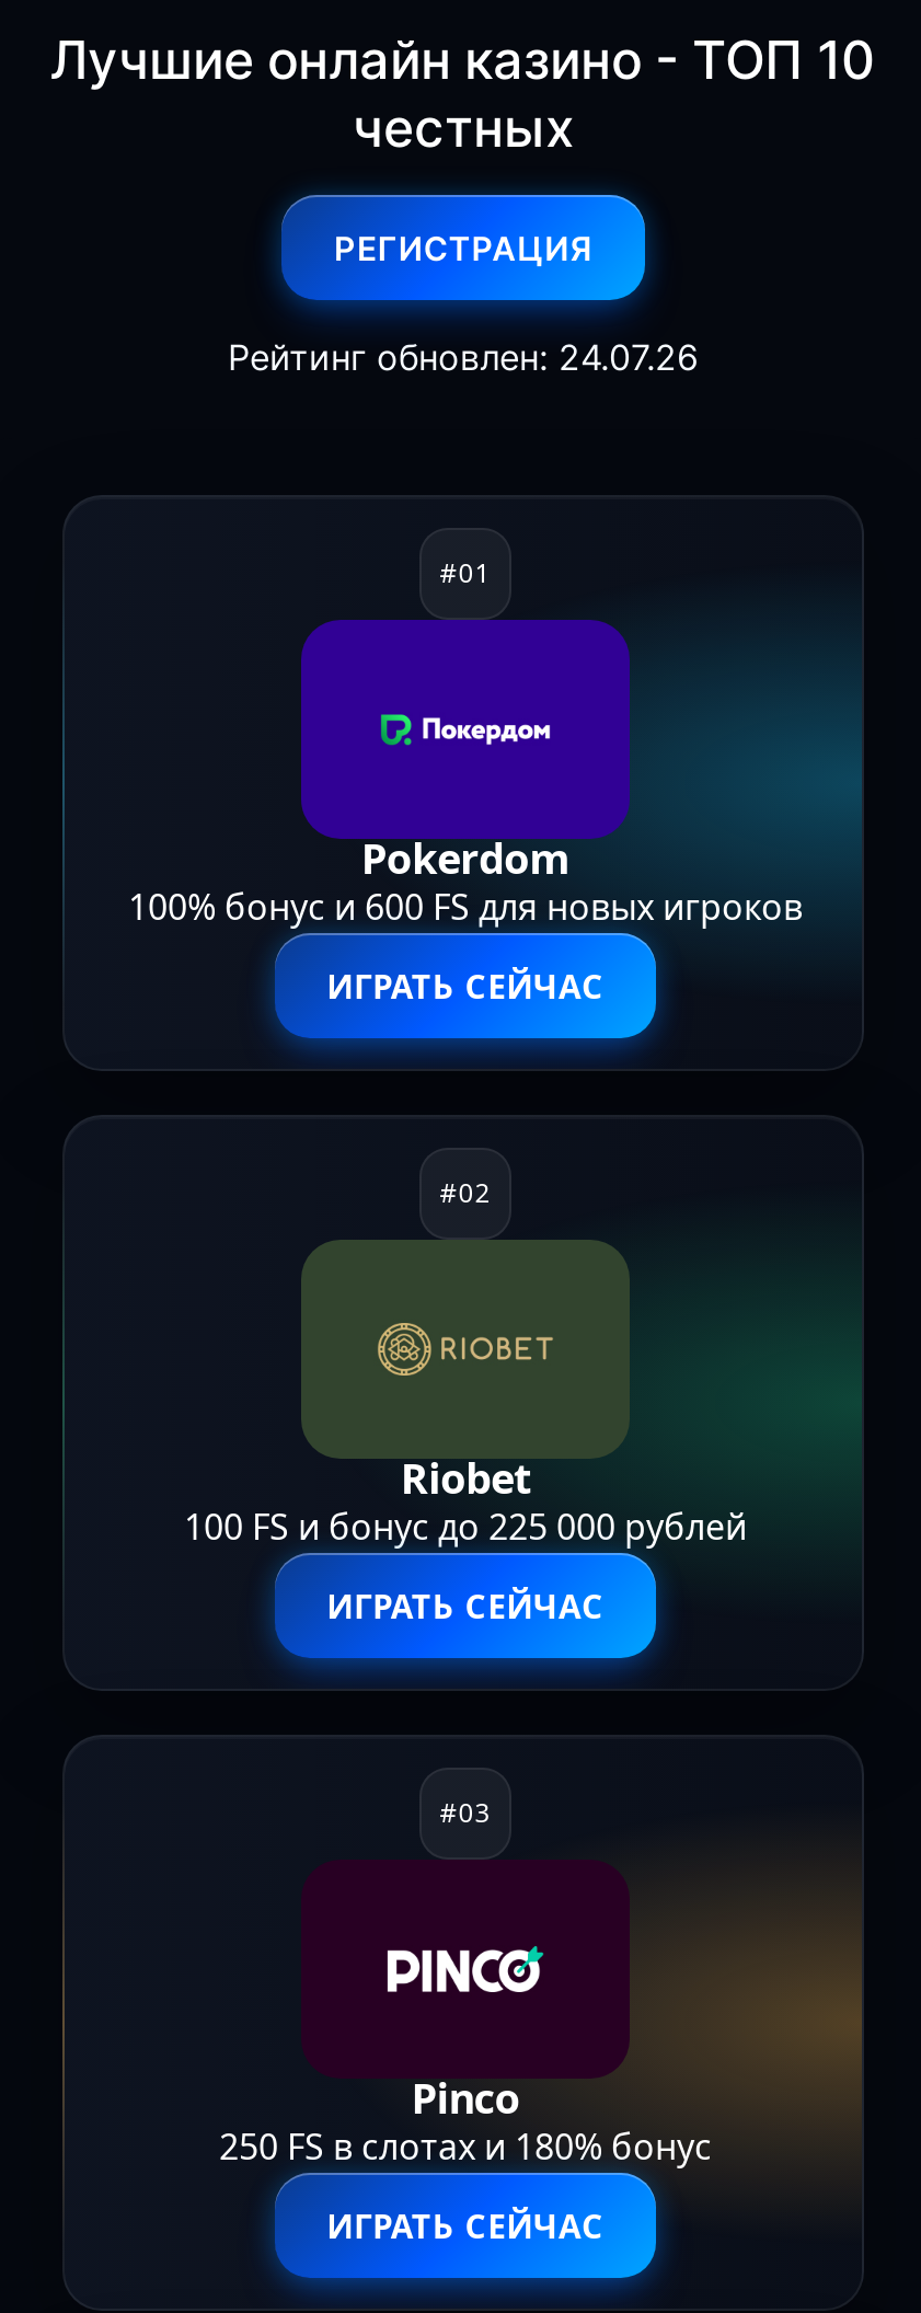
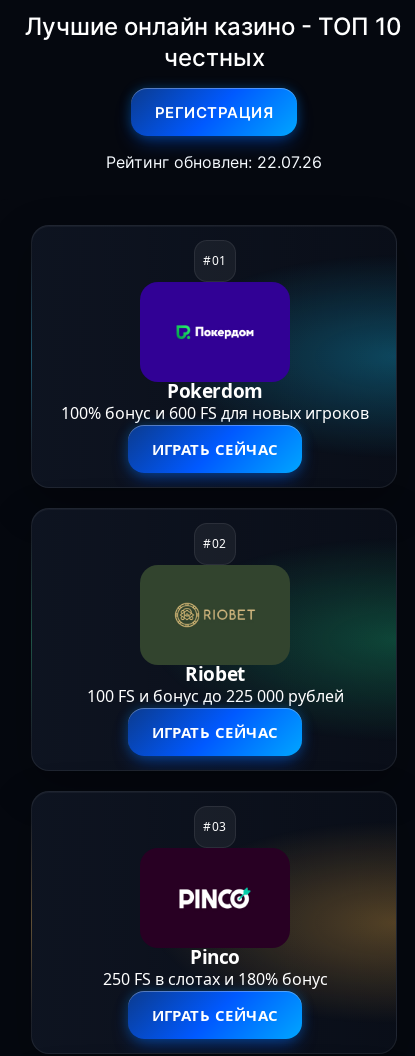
- Рейтинг обновлен: 24.07.26
+ Рейтинг обновлен: 22.07.26
